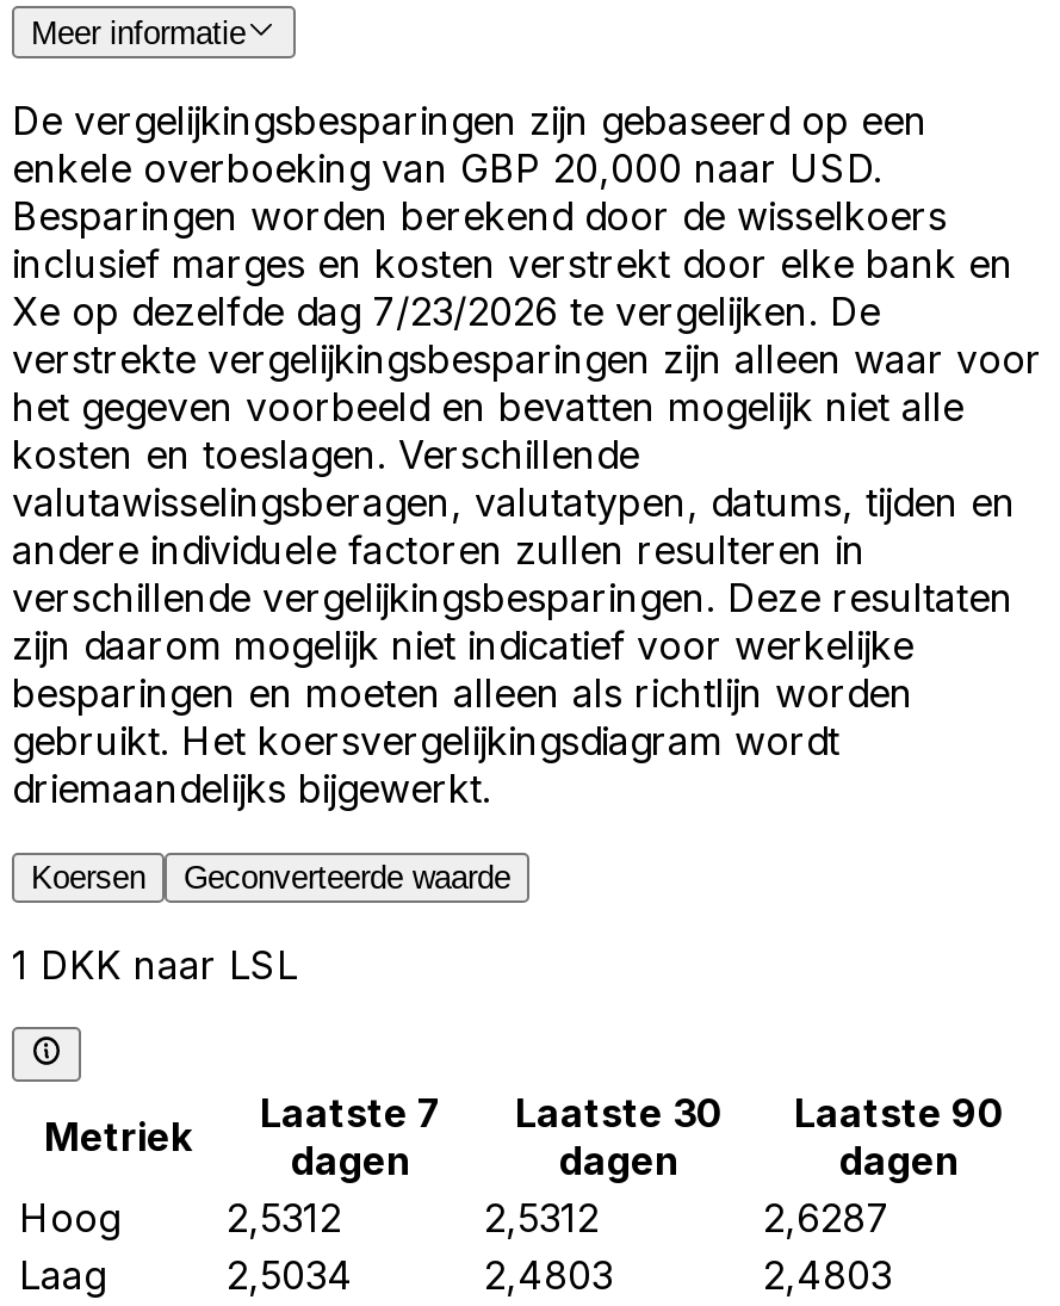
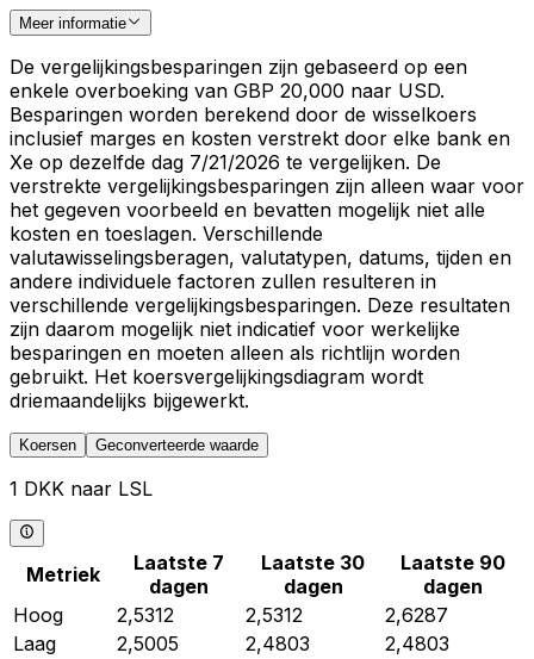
- Xe op dezelfde dag 7/23/2026 te vergelijken. De
+ Xe op dezelfde dag 7/21/2026 te vergelijken. De

- 2,5034
+ 2,5005
